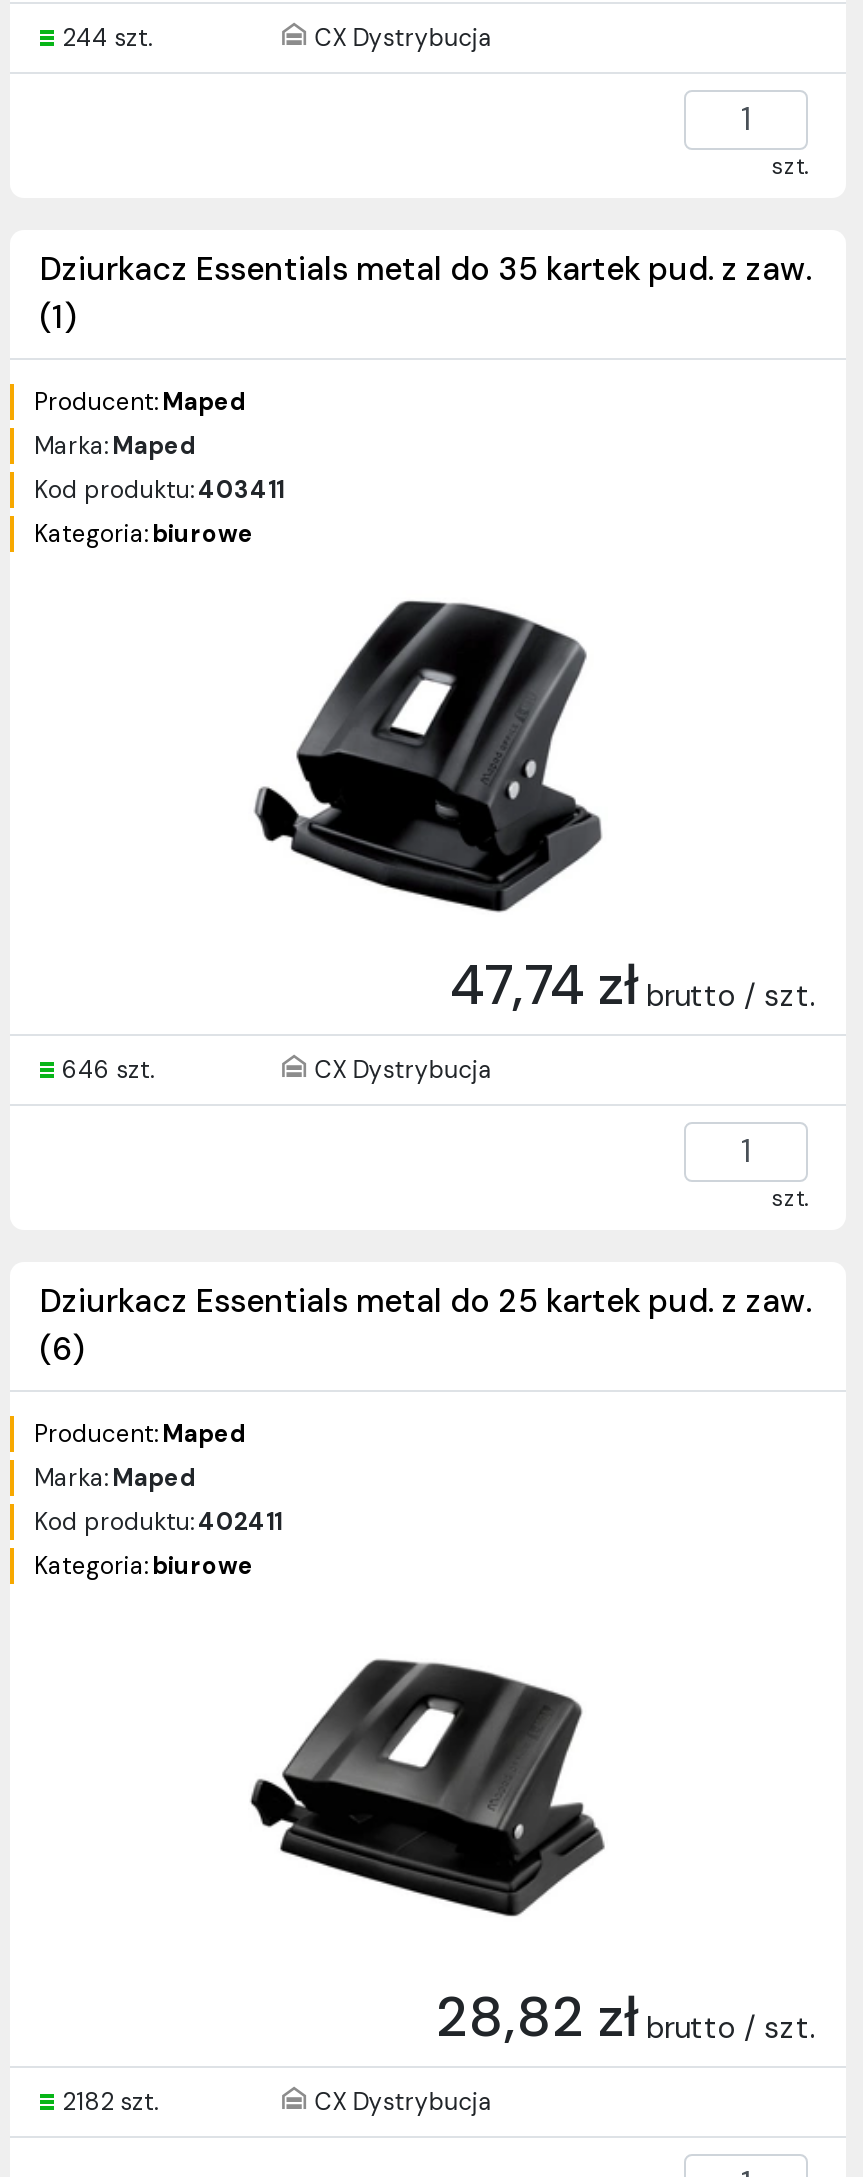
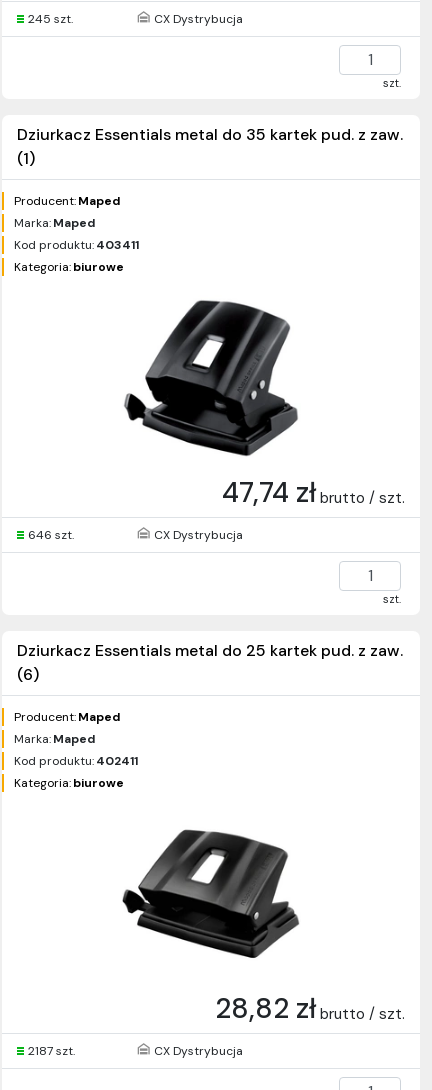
- 244 szt.
+ 245 szt.

- 2182 szt.
+ 2187 szt.
